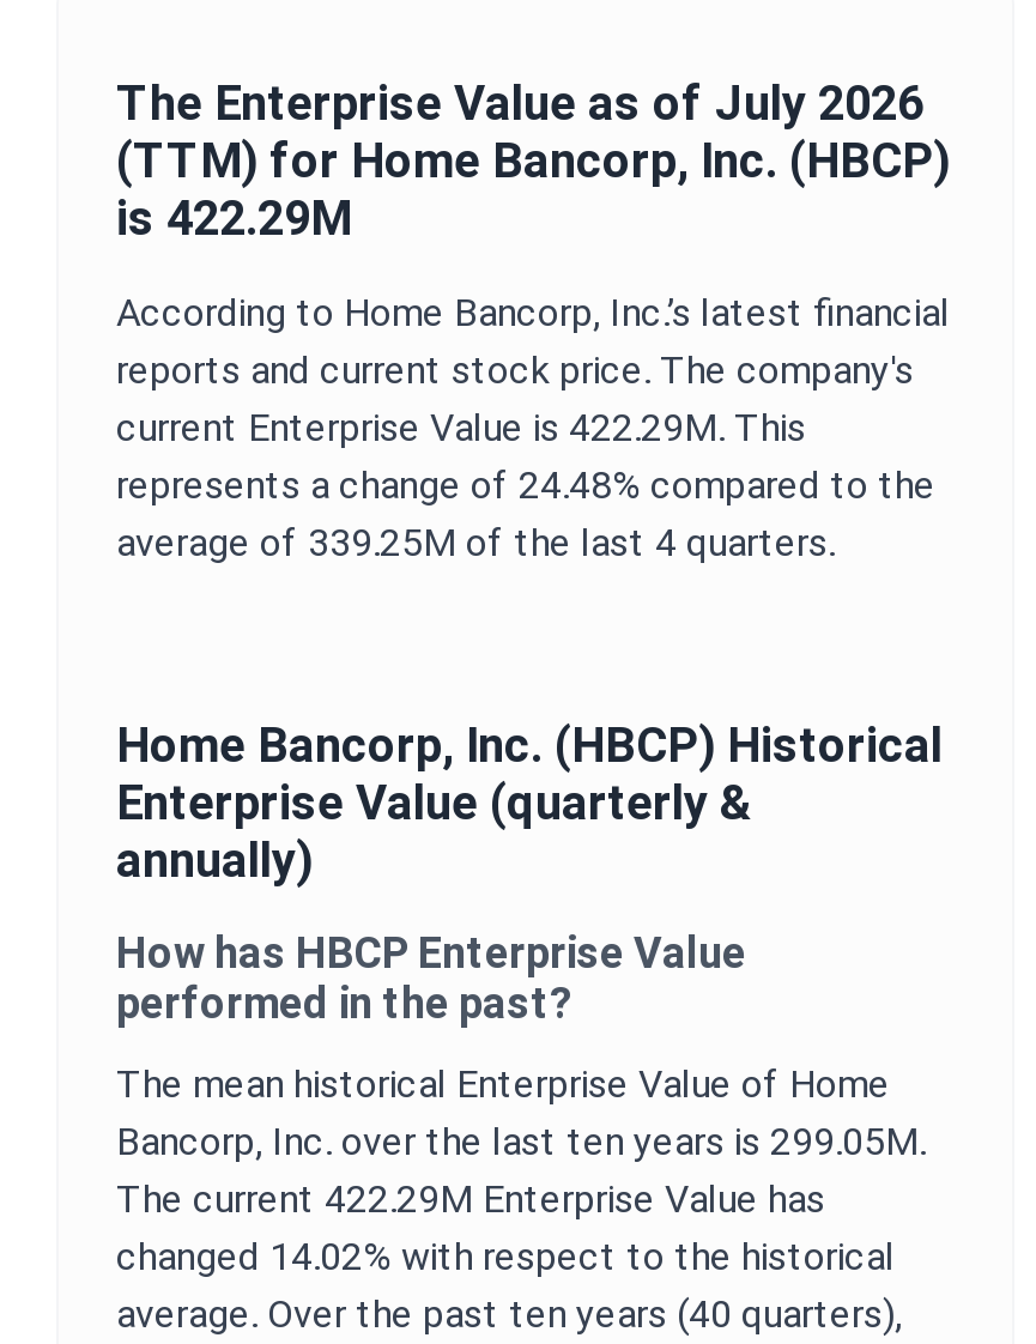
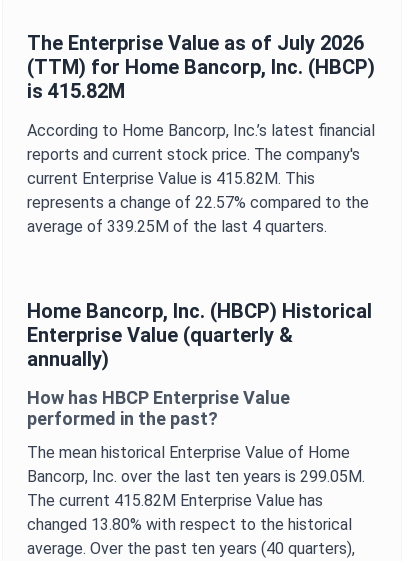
- is 422.29M
+ is 415.82M

- current Enterprise Value is 422.29M. This
+ current Enterprise Value is 415.82M. This

- represents a change of 24.48% compared to the
+ represents a change of 22.57% compared to the

- The current 422.29M Enterprise Value has
+ The current 415.82M Enterprise Value has

- changed 14.02% with respect to the historical
+ changed 13.80% with respect to the historical
